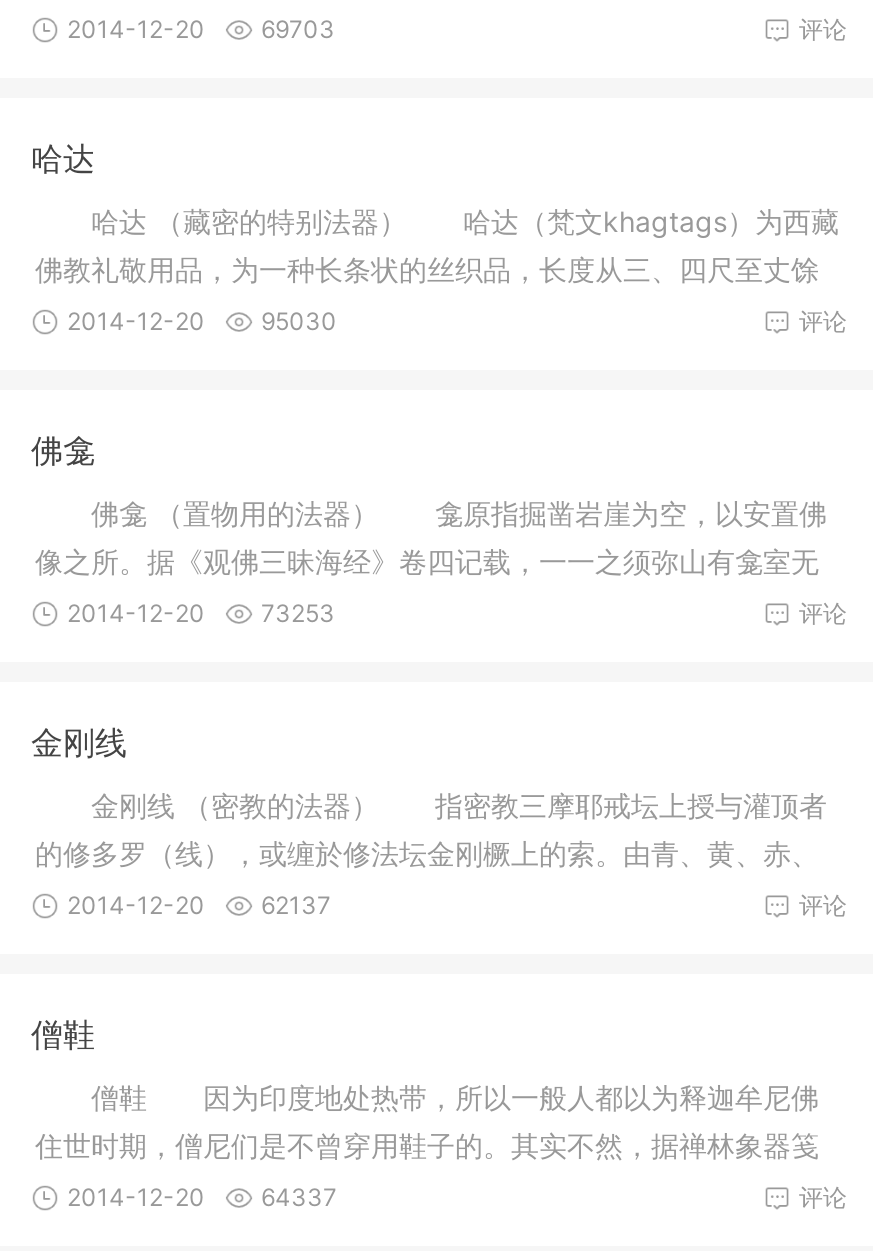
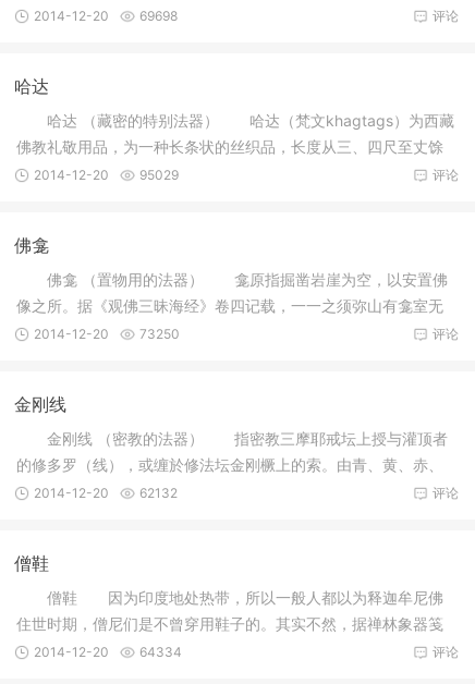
- 69703
+ 69698

- 95030
+ 95029

- 73253
+ 73250

- 62137
+ 62132

- 64337
+ 64334
